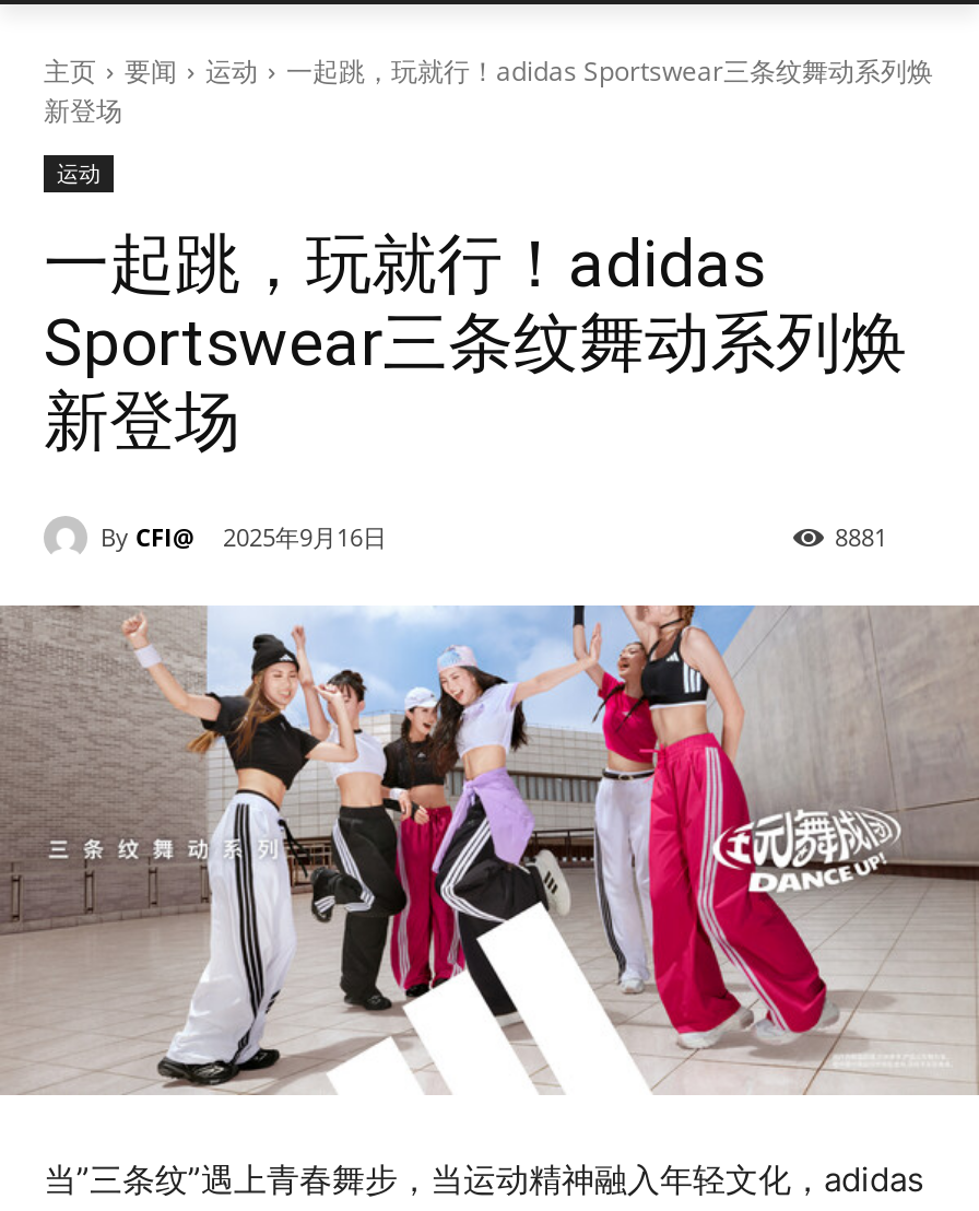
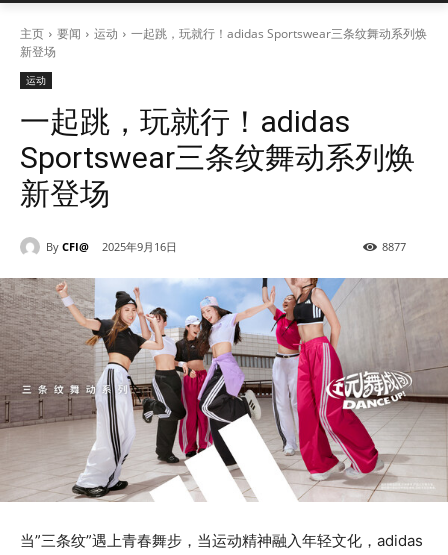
- 8881
+ 8877
